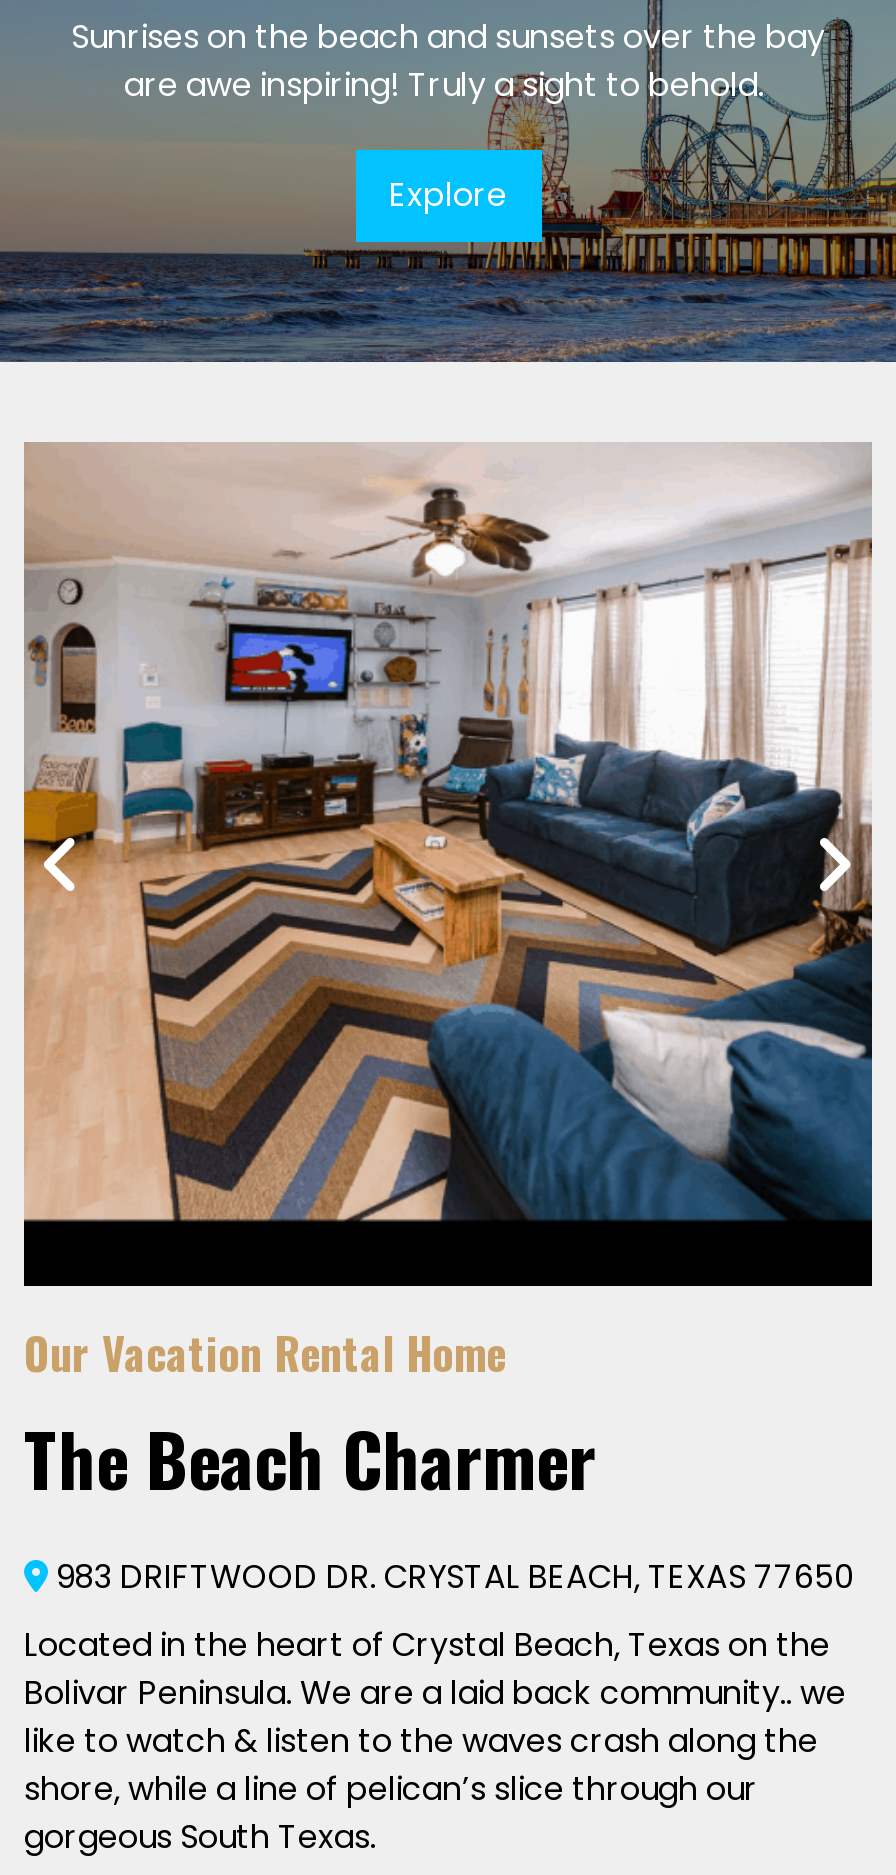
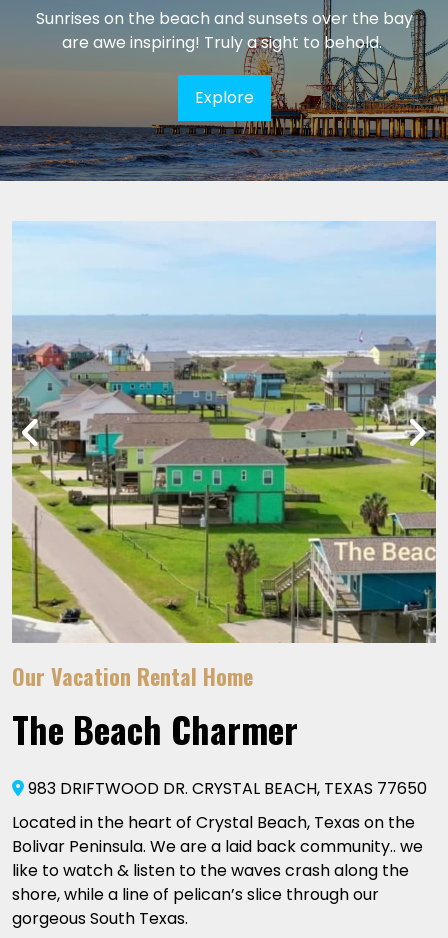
- [image]
+ [image]
